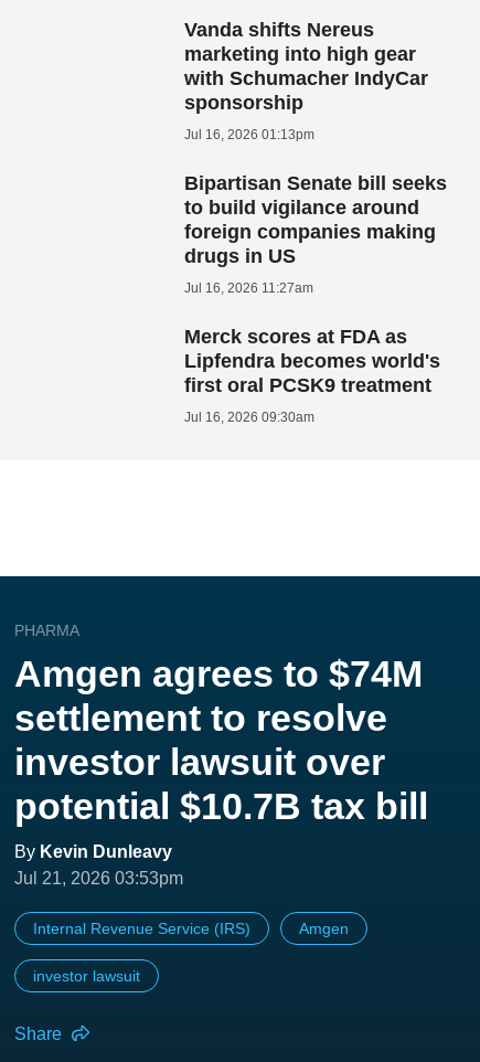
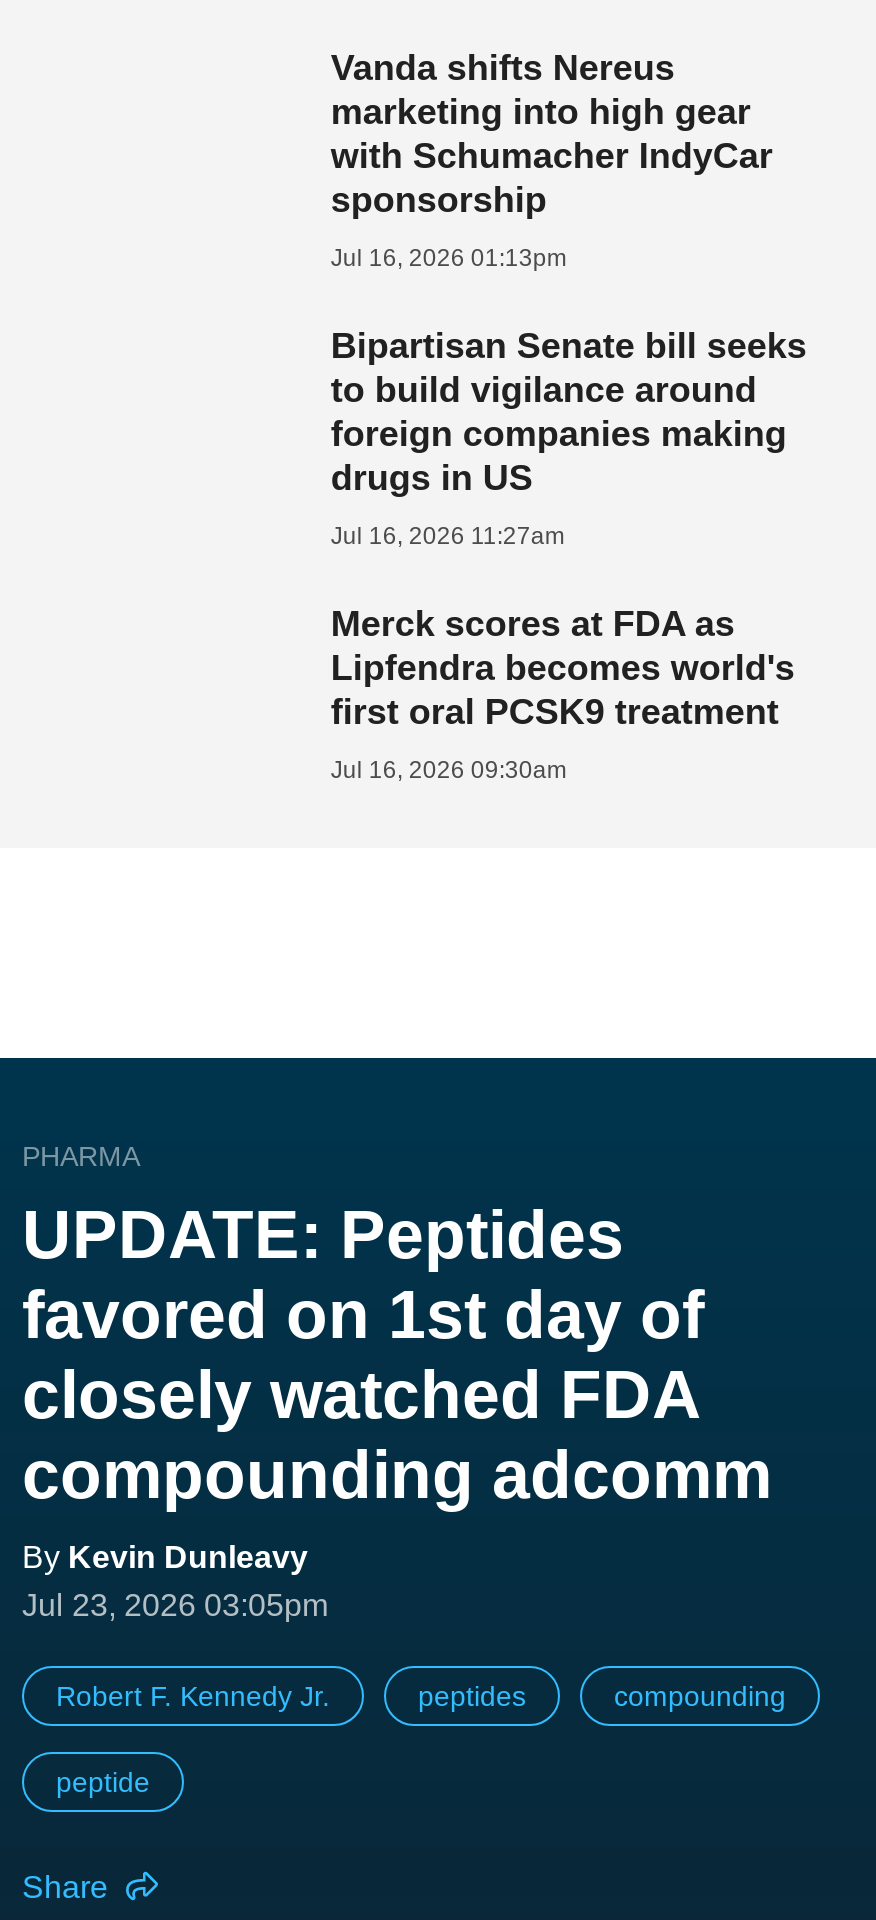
- Amgen agrees to $74M
- settlement to resolve
- investor lawsuit over
- potential $10.7B tax bill
+ UPDATE: Peptides
+ favored on 1st day of
+ closely watched FDA
+ compounding adcomm

- Jul 21, 2026 03:53pm
+ Jul 23, 2026 03:05pm

- Internal Revenue Service (IRS)
- Amgen
+ Robert F. Kennedy Jr.
+ peptides
+ compounding

- investor lawsuit
+ peptide
